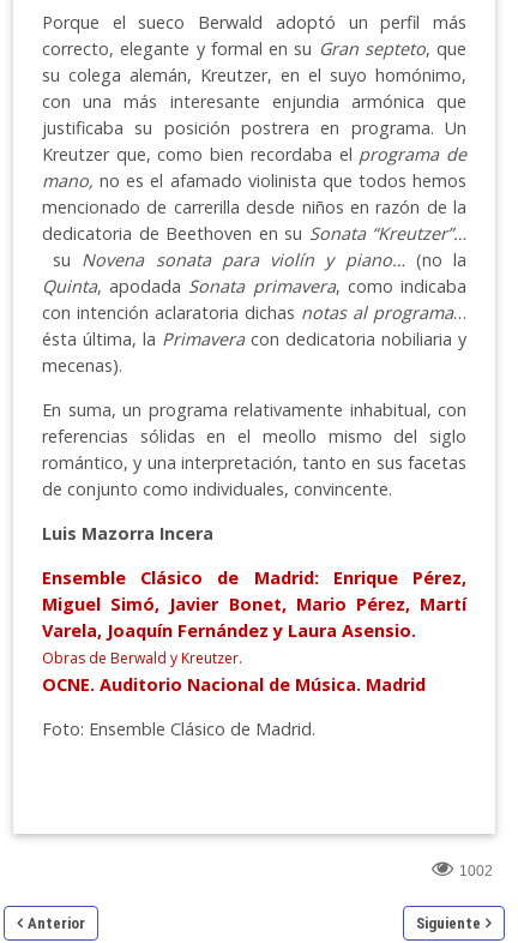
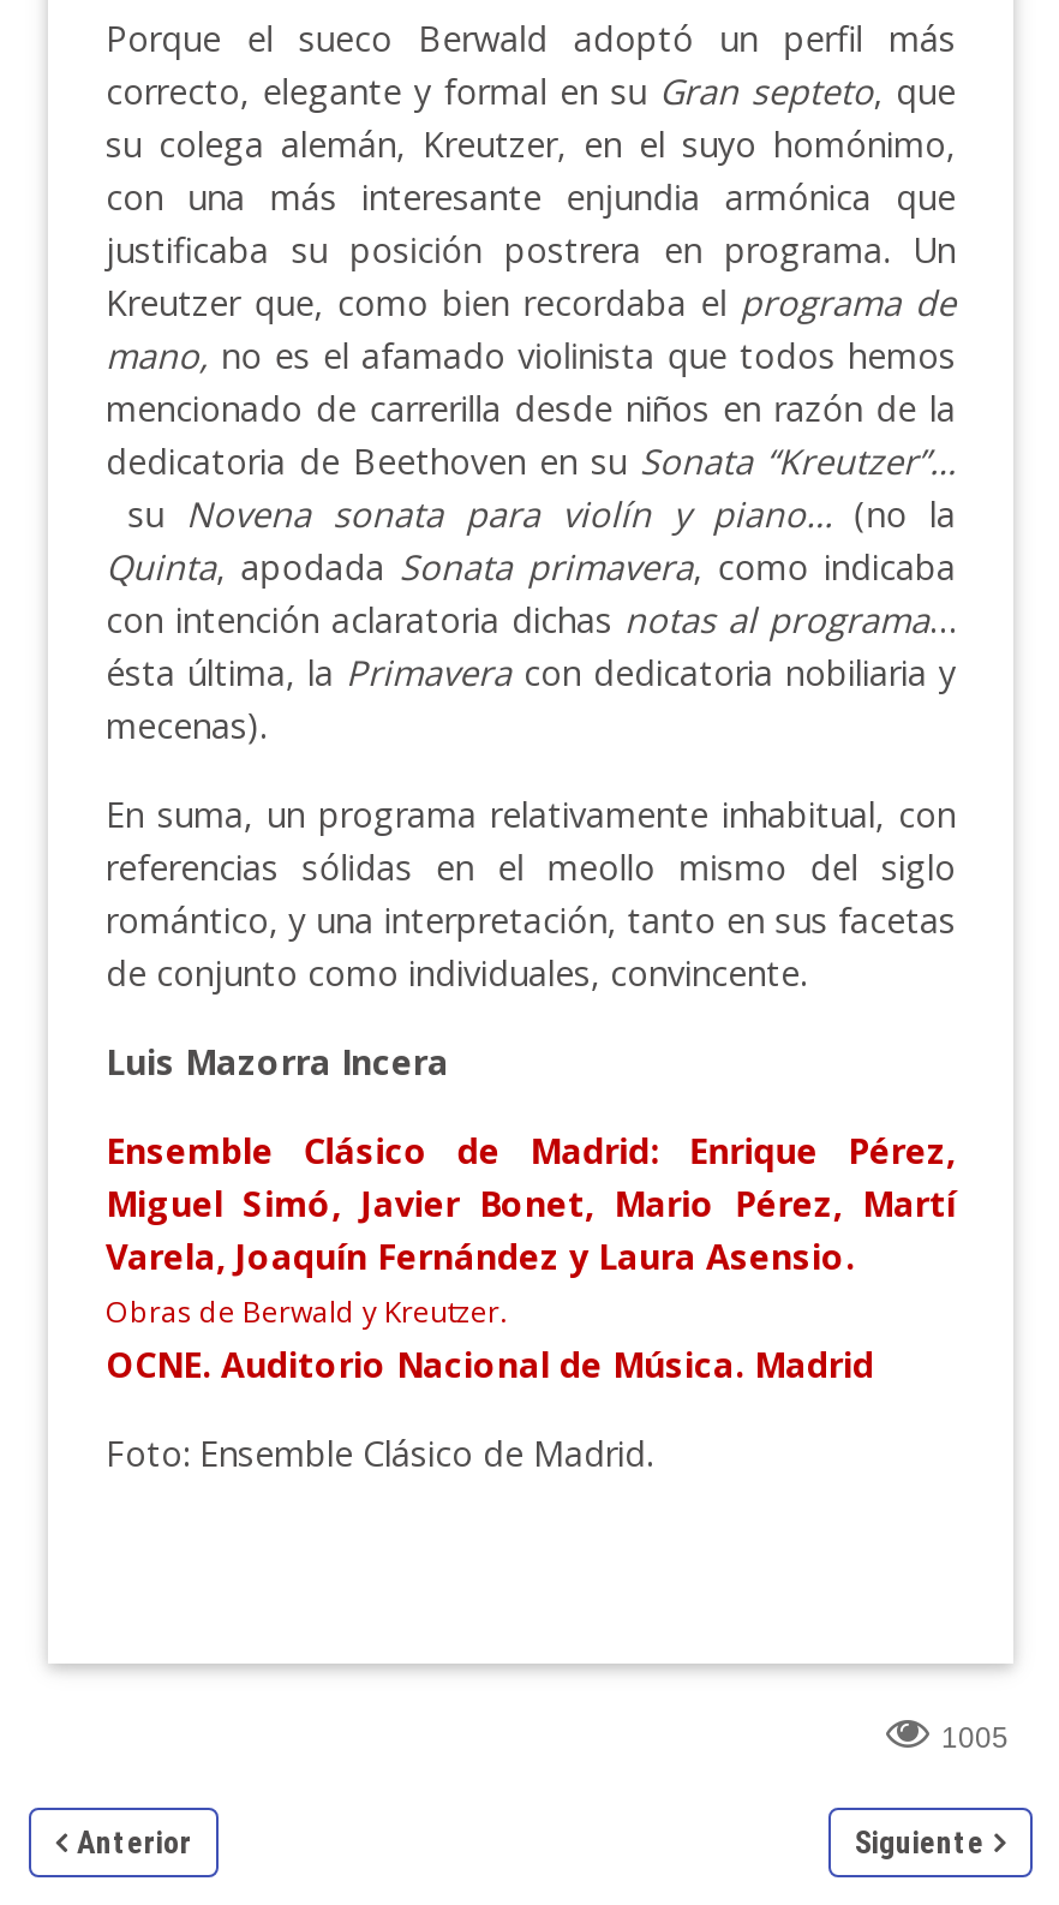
- 1002
+ 1005
